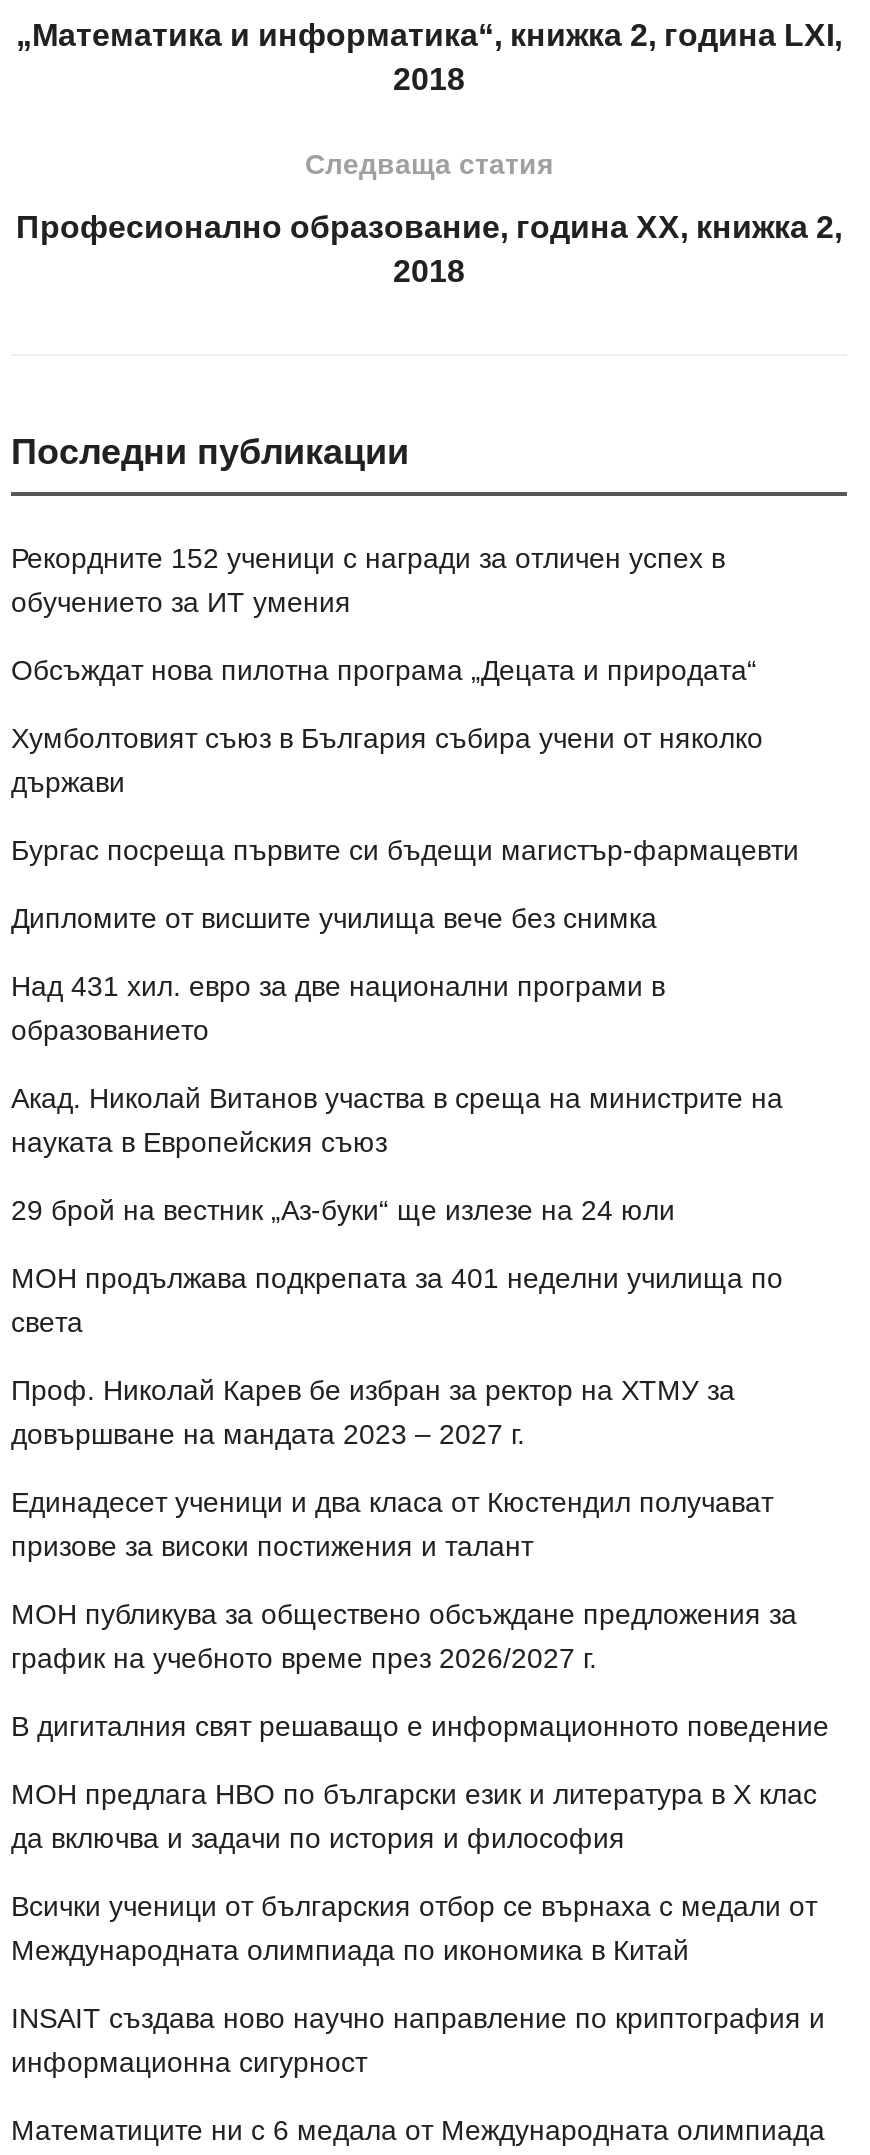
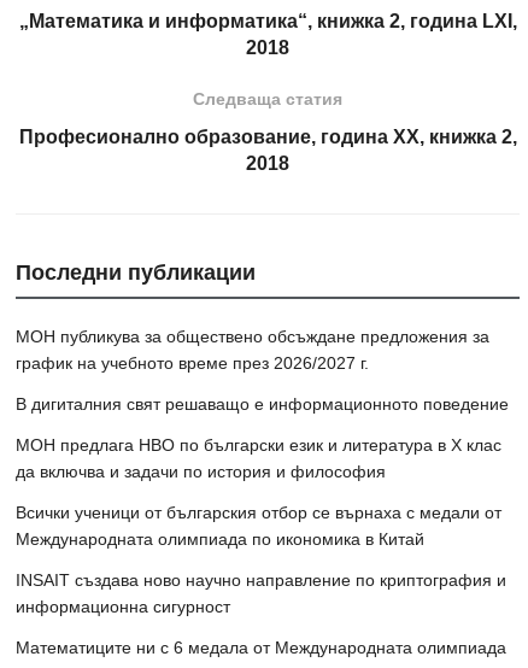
- Рекордните 152 ученици с награди за отличен успех в
- обучението за ИТ умения
- Обсъждат нова пилотна програма „Децата и природата“
- Хумболтовият съюз в България събира учени от няколко
- държави
- Бургас посреща първите си бъдещи магистър-фармацевти
- Дипломите от висшите училища вече без снимка
- Над 431 хил. евро за две национални програми в
- образованието
- Акад. Николай Витанов участва в среща на министрите на
- науката в Европейския съюз
- 29 брой на вестник „Аз-буки“ ще излезе на 24 юли
- МОН продължава подкрепата за 401 неделни училища по
- света
- Проф. Николай Карев бе избран за ректор на ХТМУ за
- довършване на мандата 2023 – 2027 г.
- Единадесет ученици и два класа от Кюстендил получават
- призове за високи постижения и талант
